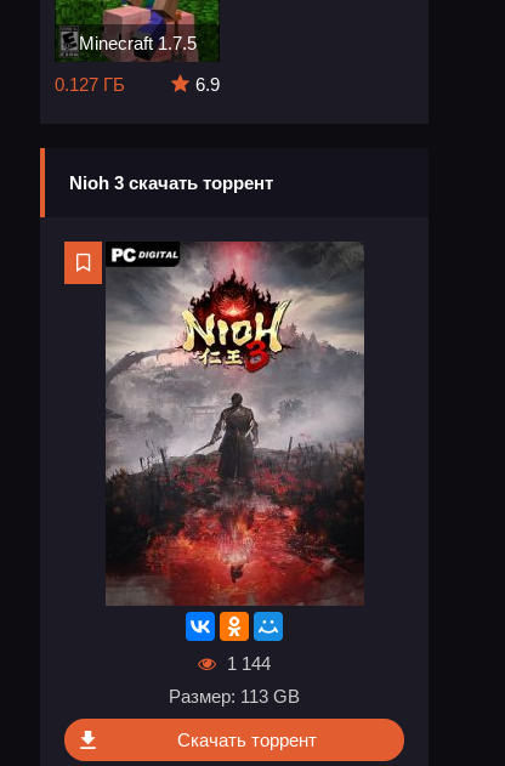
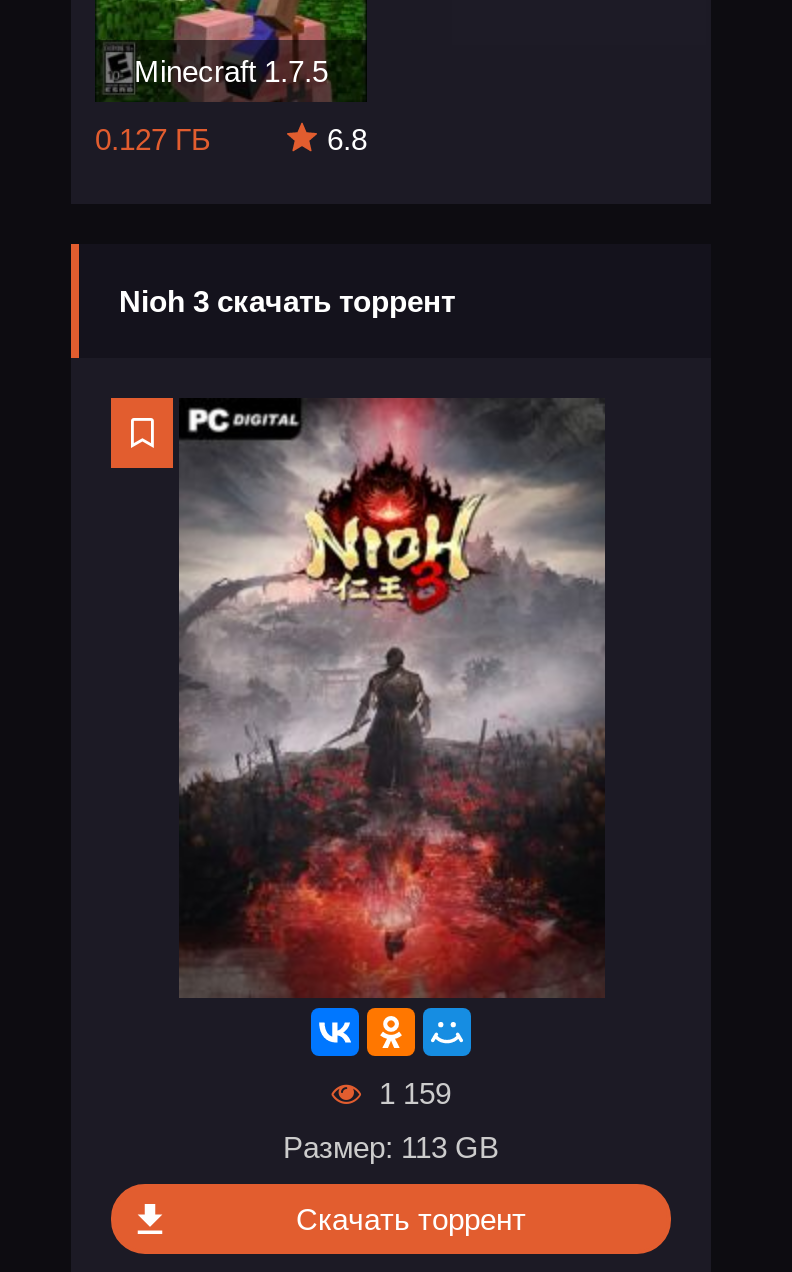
- 6.9
+ 6.8

- 1 144
+ 1 159
